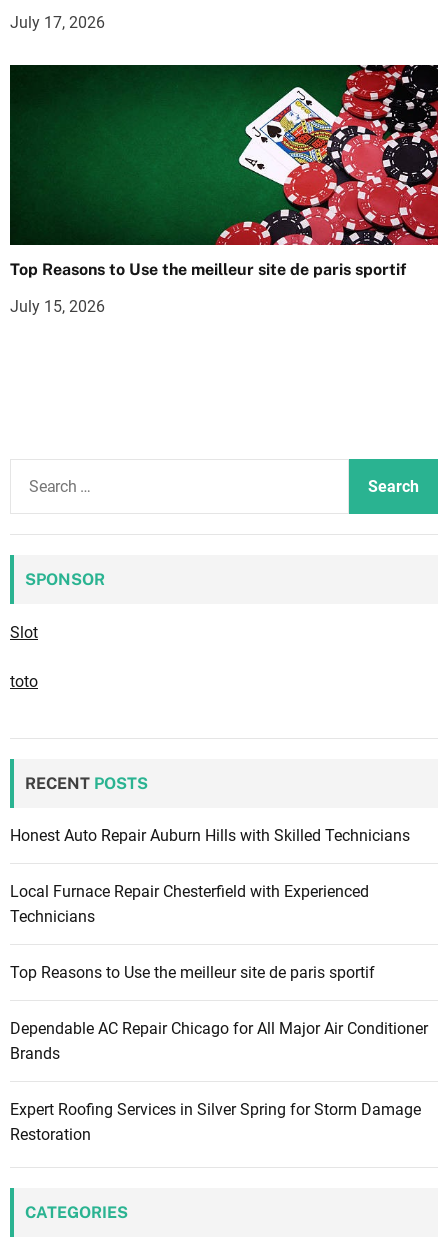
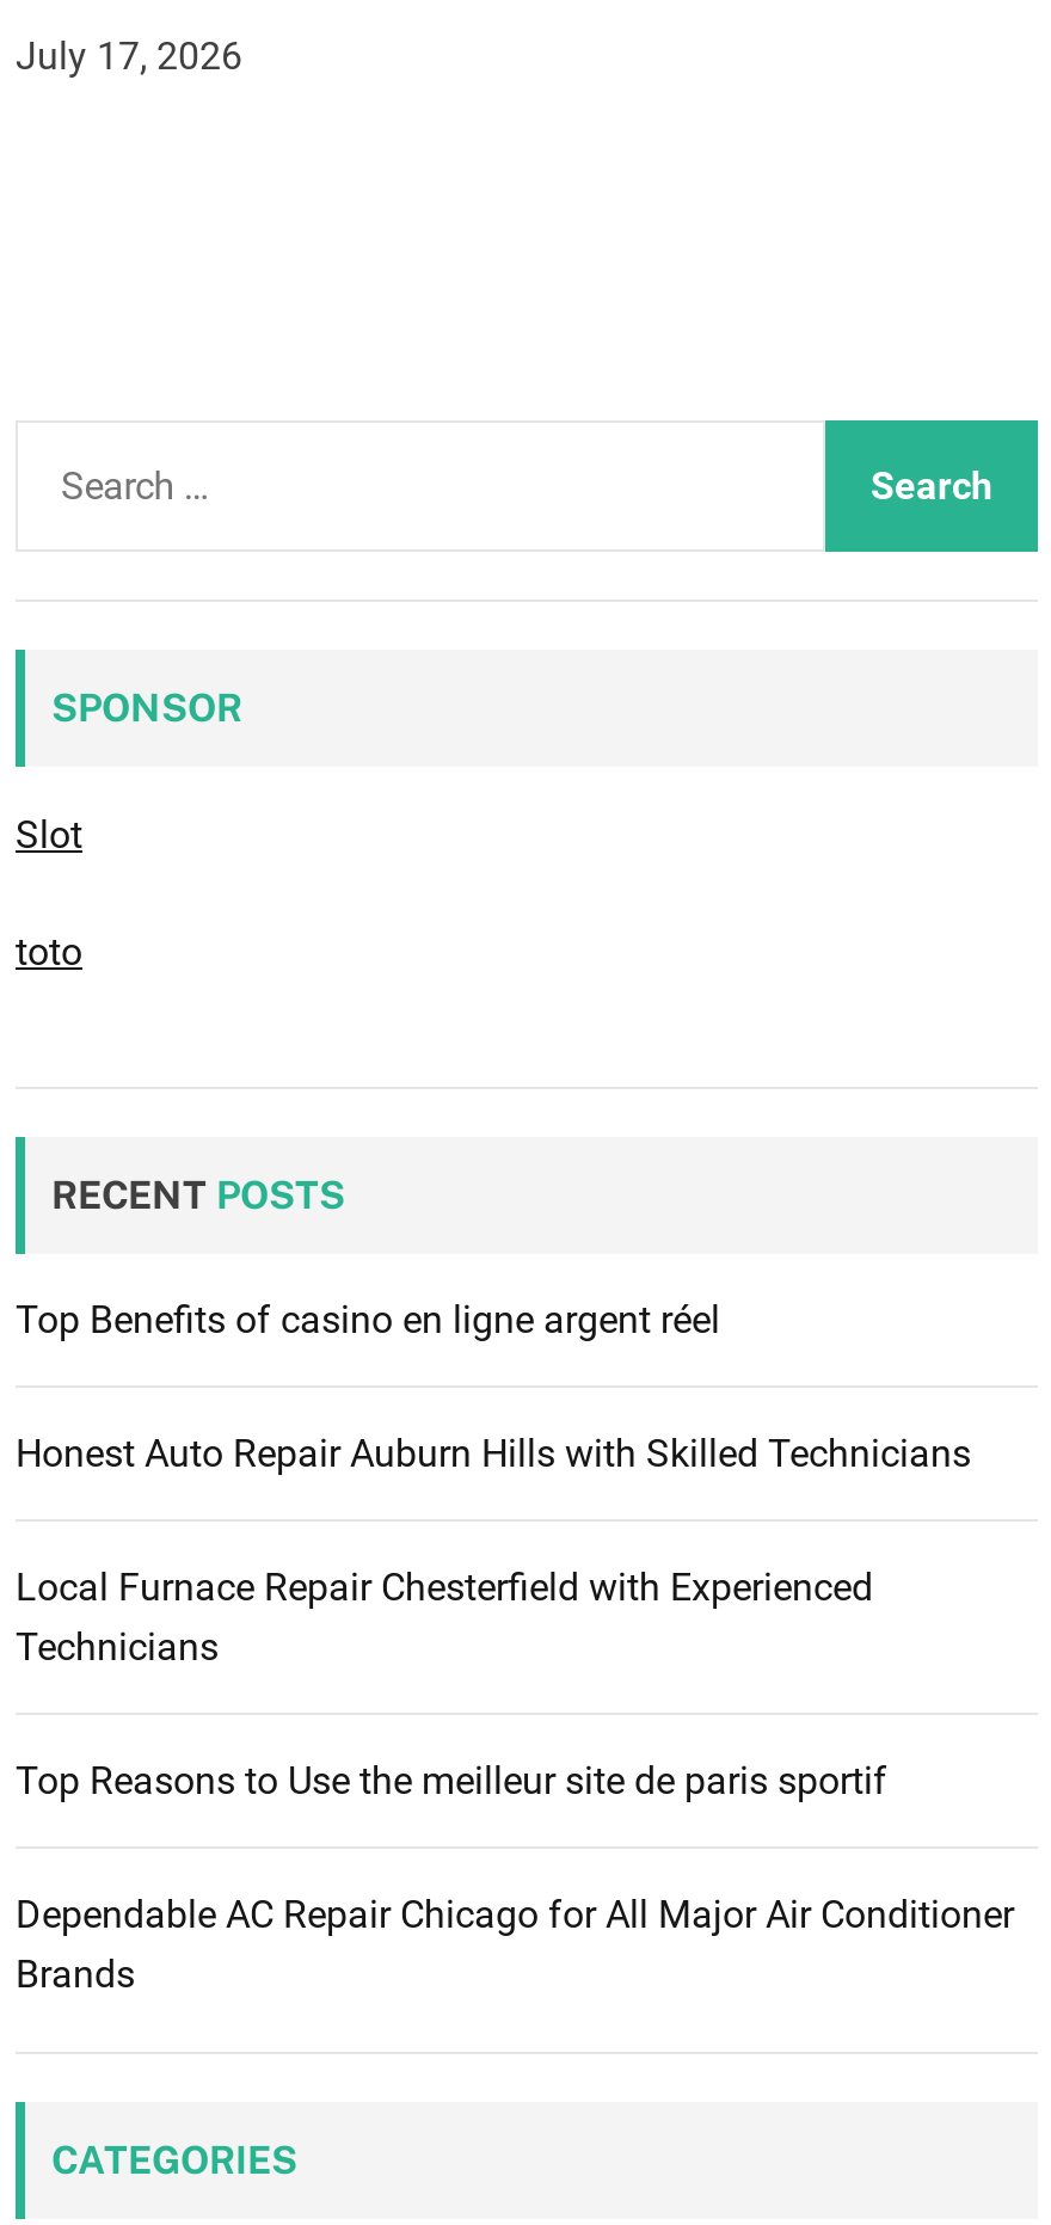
- [image]
- Top Reasons to Use the meilleur site de paris sportif
- July 15, 2026

+ Top Benefits of casino en ligne argent réel

- Expert Roofing Services in Silver Spring for Storm Damage
- Restoration
